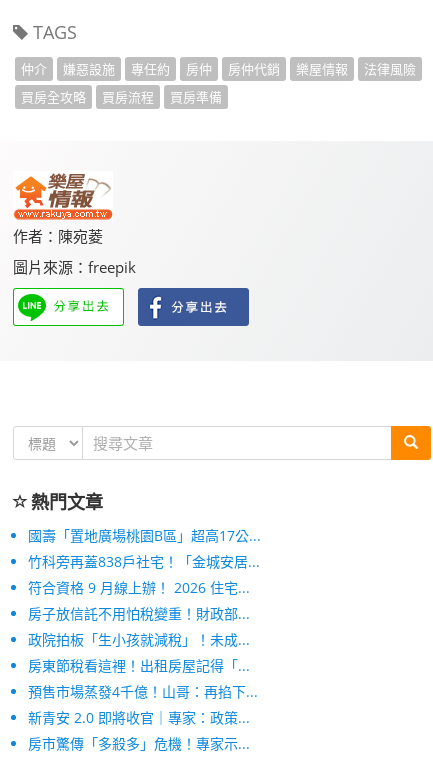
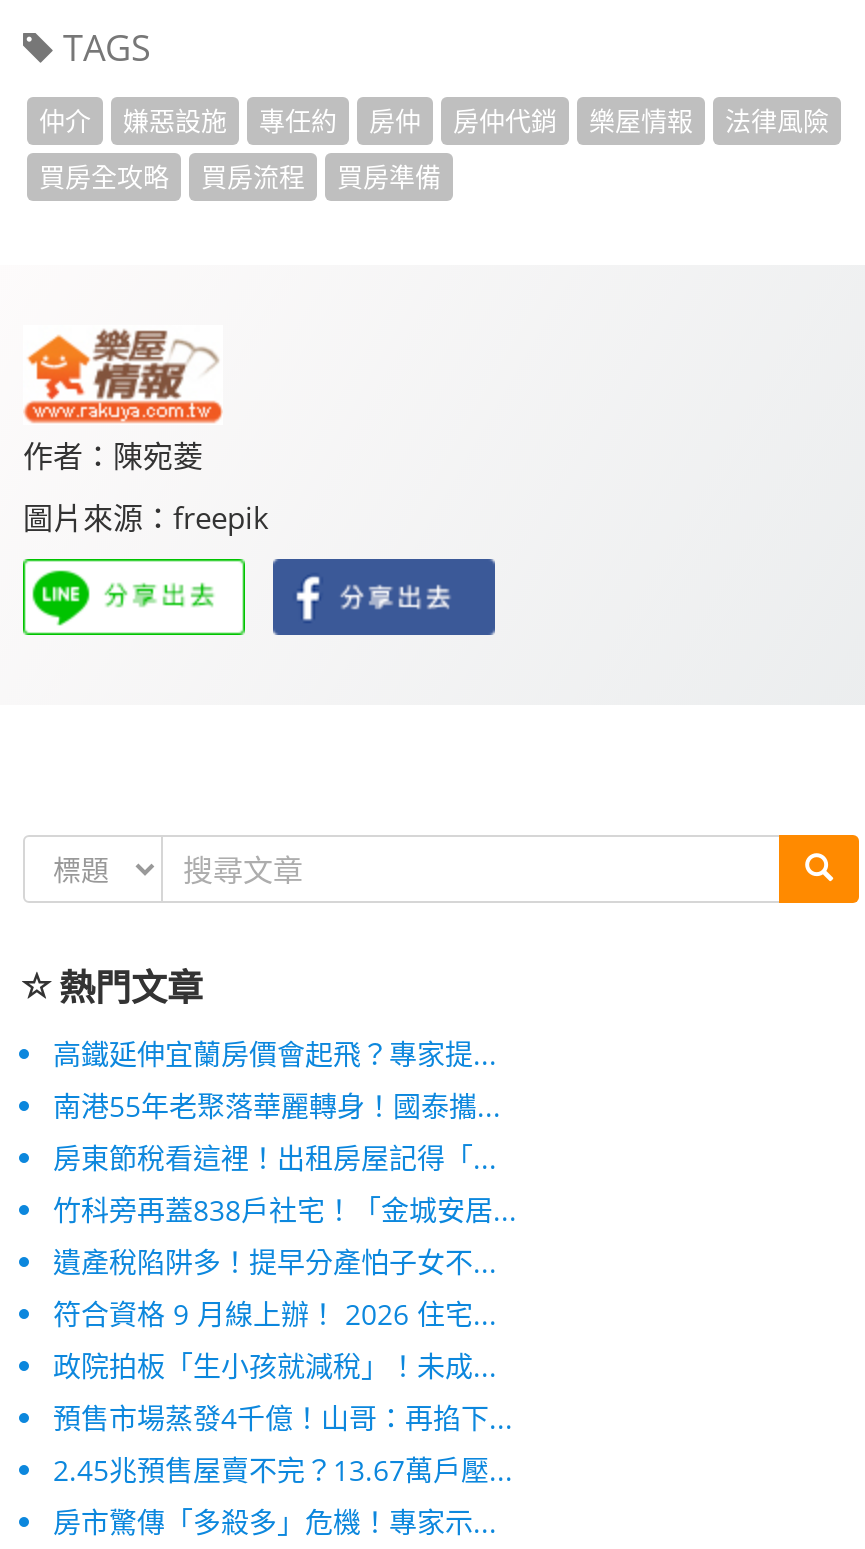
- 國壽「置地廣場桃園B區」超高17公...
+ 高鐵延伸宜蘭房價會起飛？專家提...
+ 南港55年老聚落華麗轉身！國泰攜...

moved down: 竹科旁再蓋838戶社宅！「金城安居...

+ 遺產稅陷阱多！提早分產怕子女不...

moved down: 符合資格 9 月線上辦！ 2026 住宅...

- 房子放信託不用怕稅變重！財政部...

moved down: 政院拍板「生小孩就減稅」！未成...

moved up: 房東節稅看這裡！出租房屋記得「...

- 新青安 2.0 即將收官｜專家：政策...
+ 2.45兆預售屋賣不完？13.67萬戶壓...
